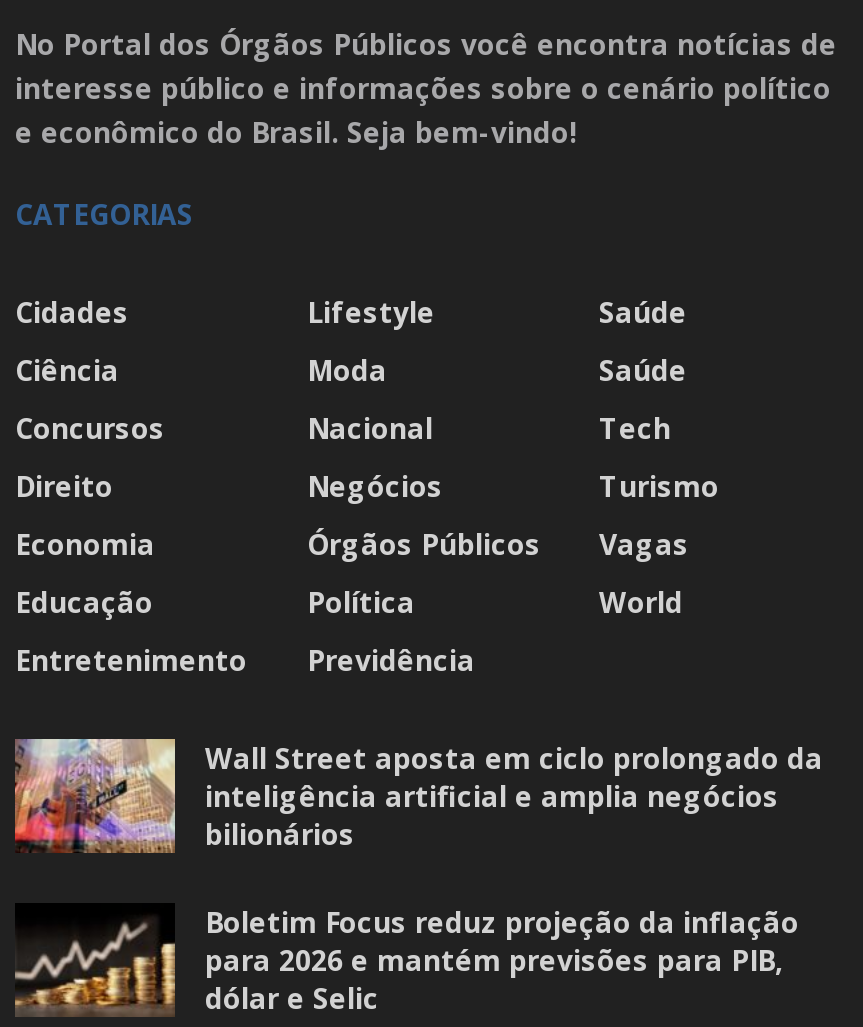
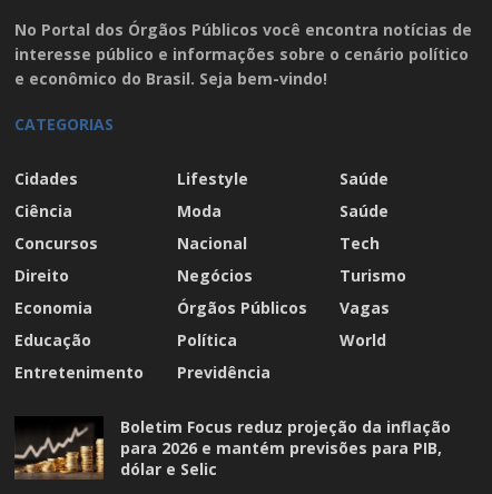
- [image]
- Wall Street aposta em ciclo prolongado da
- inteligência artificial e amplia negócios
- bilionários
